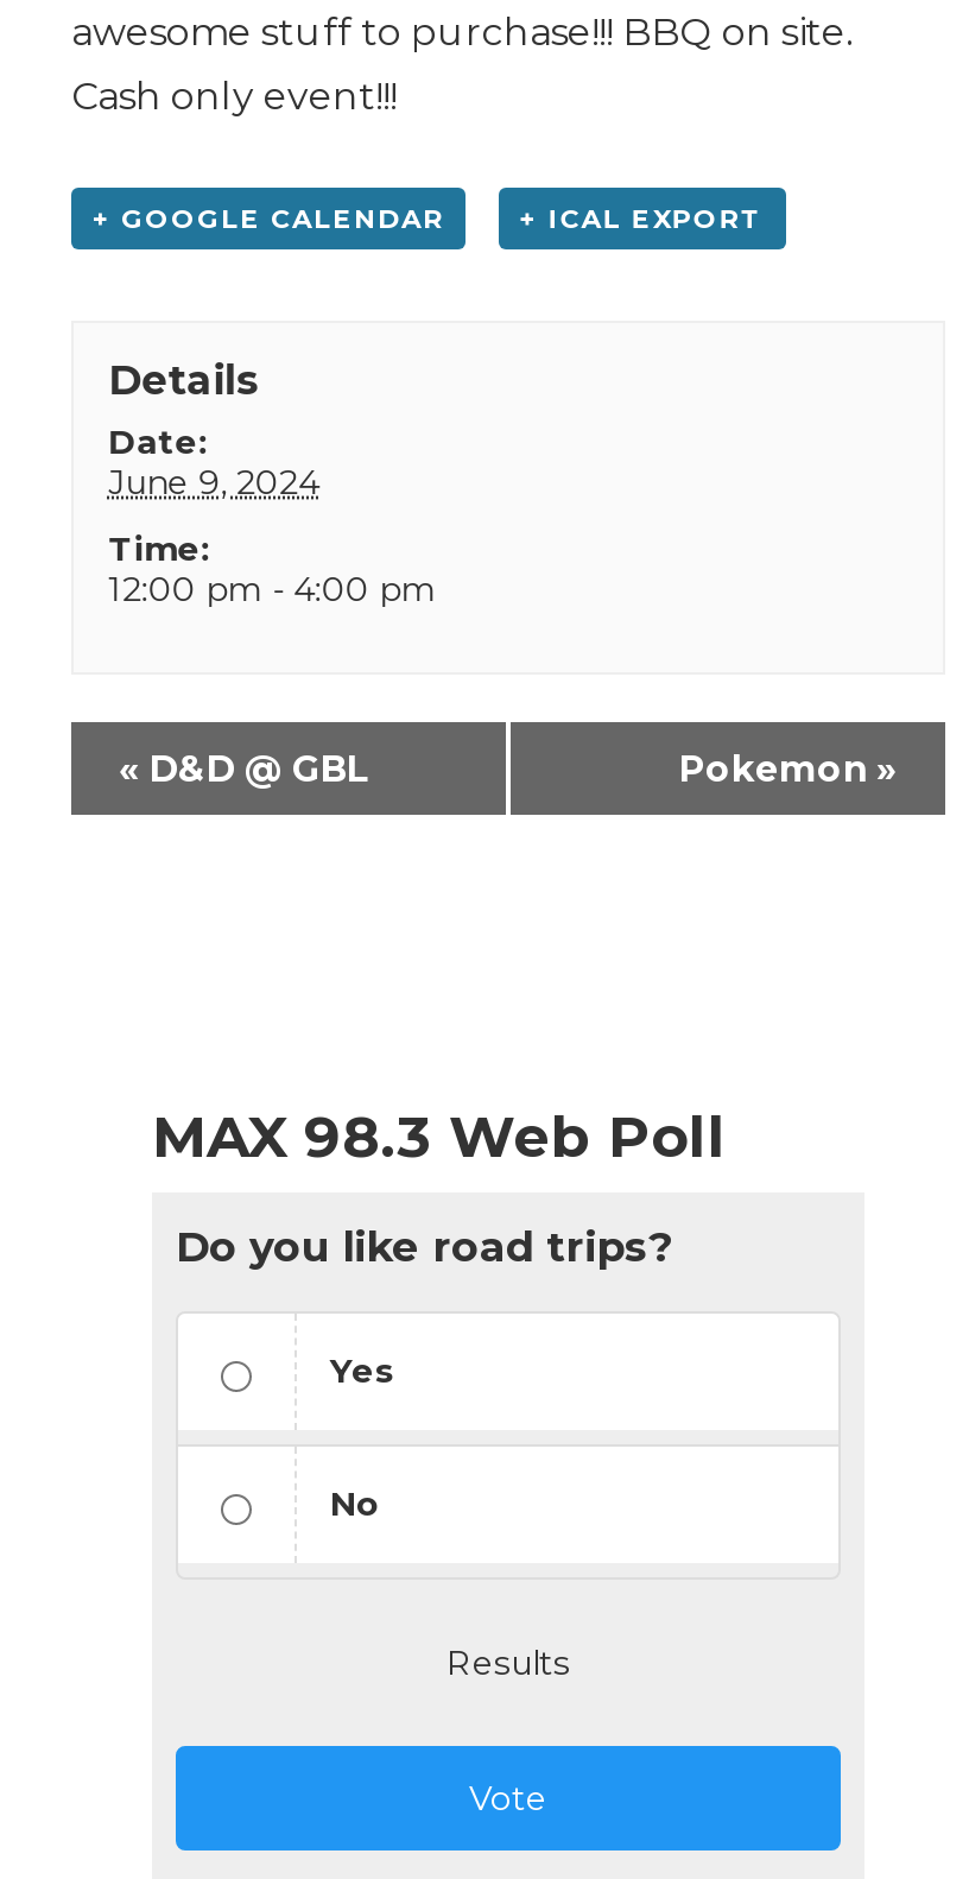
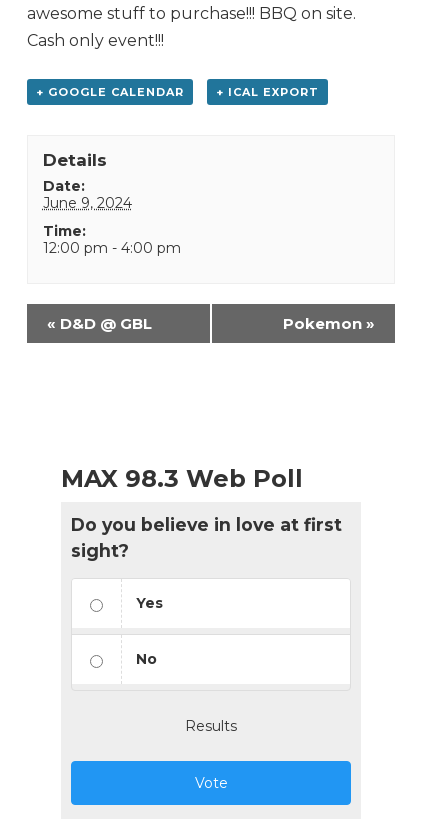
- Do you like road trips?
+ Do you believe in love at first
+ sight?
